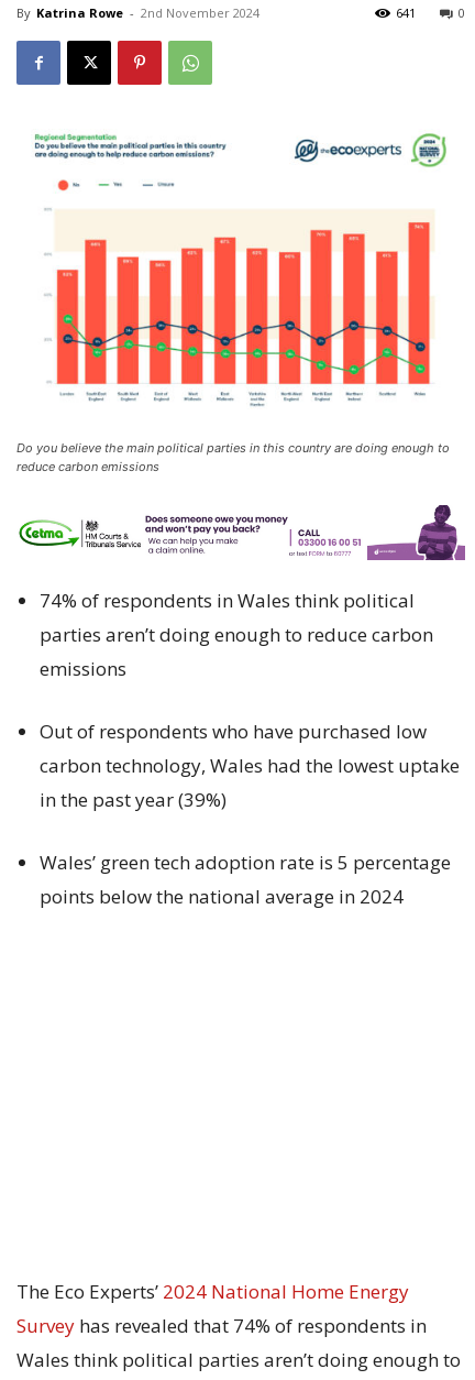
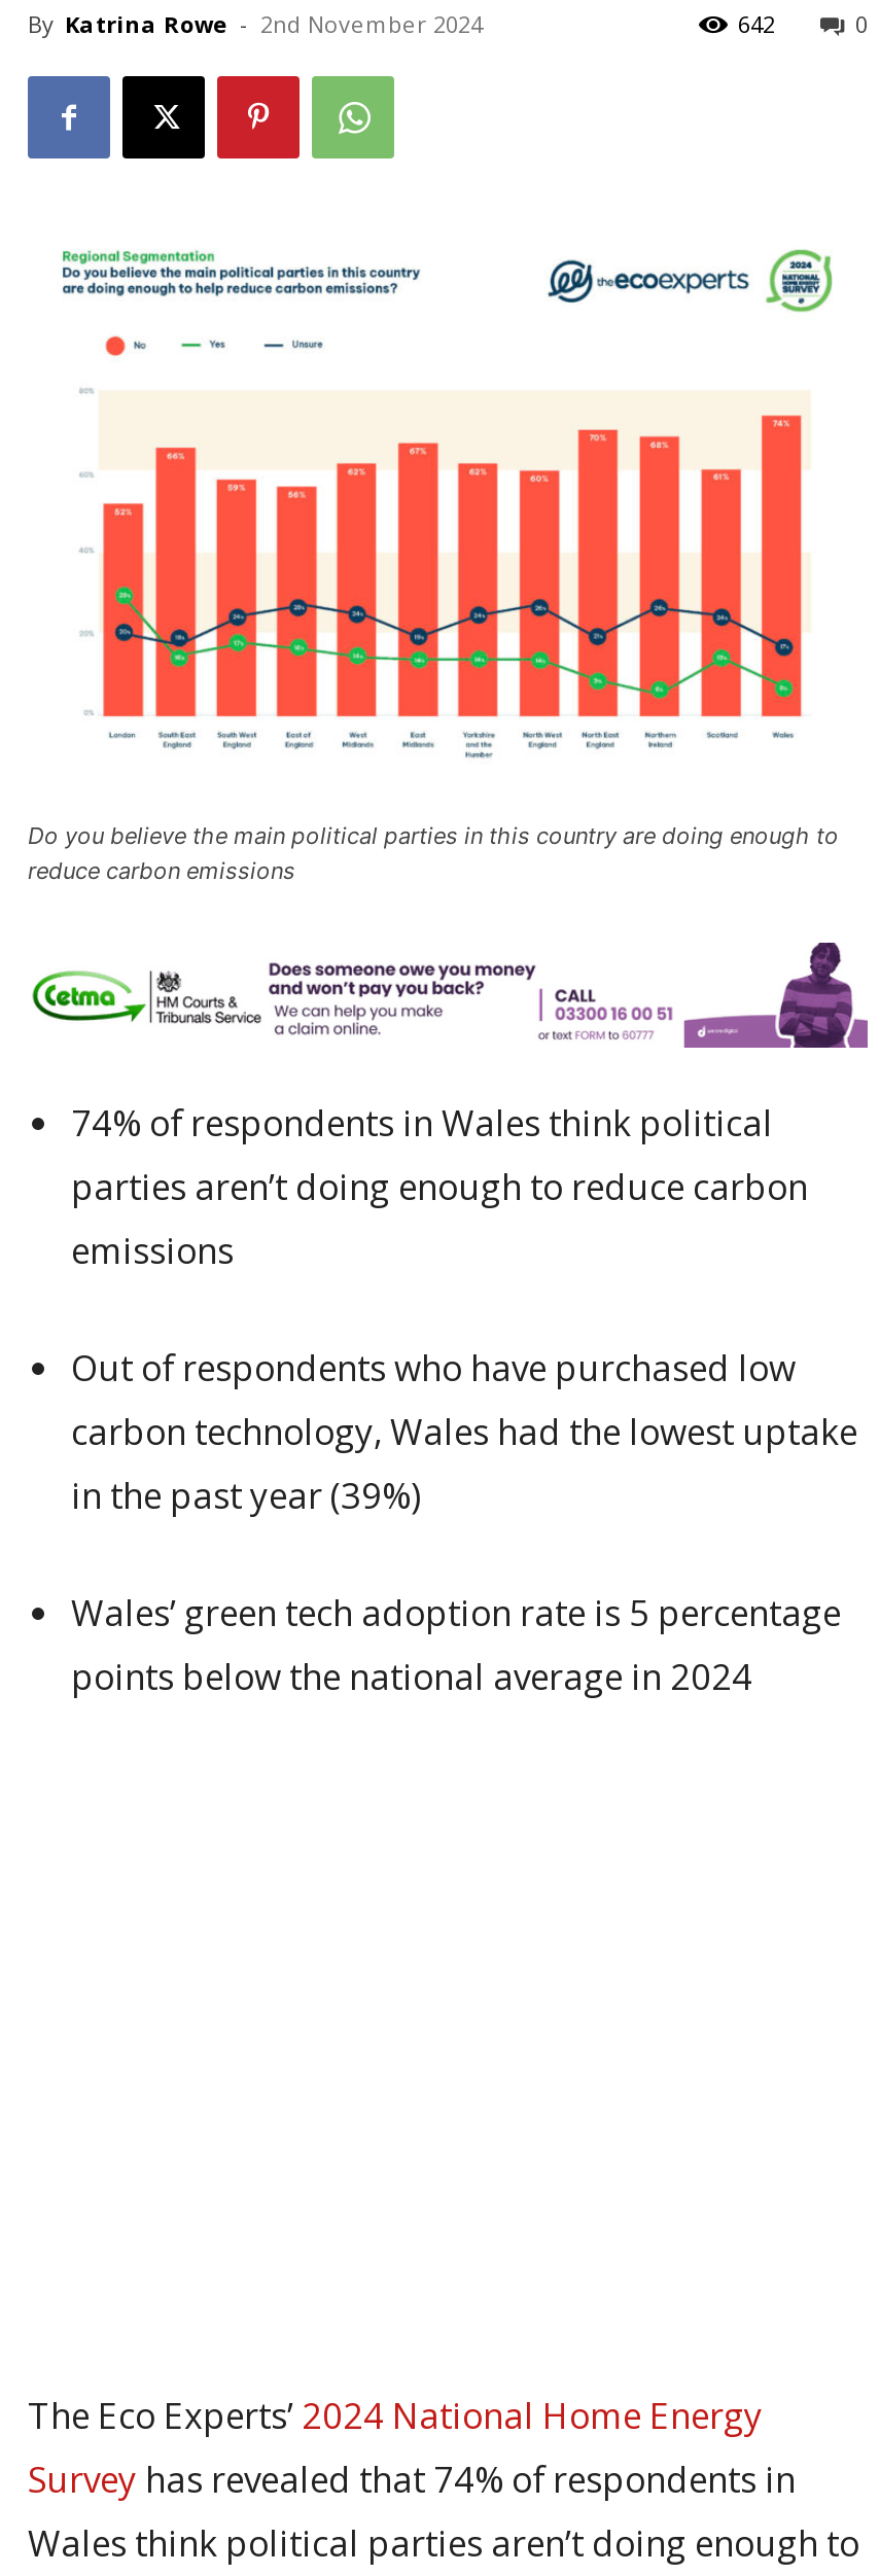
- 641
+ 642
